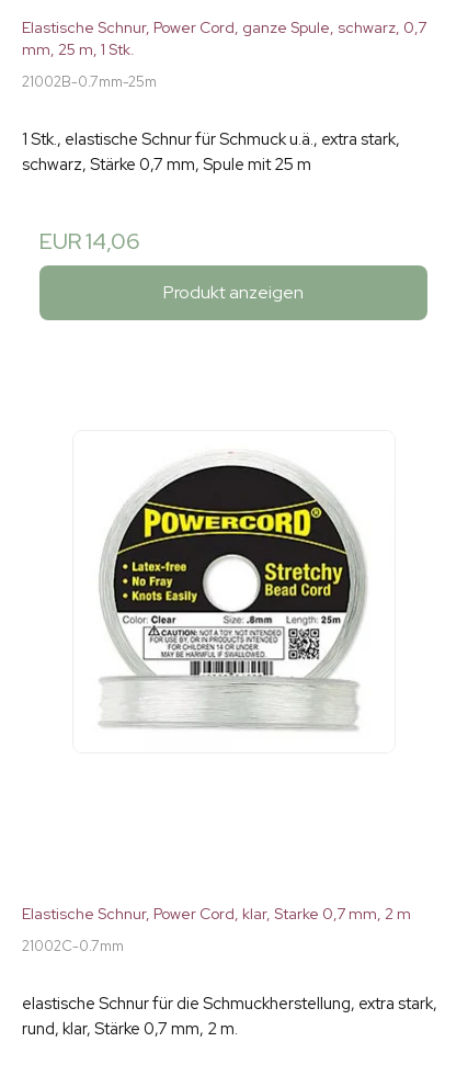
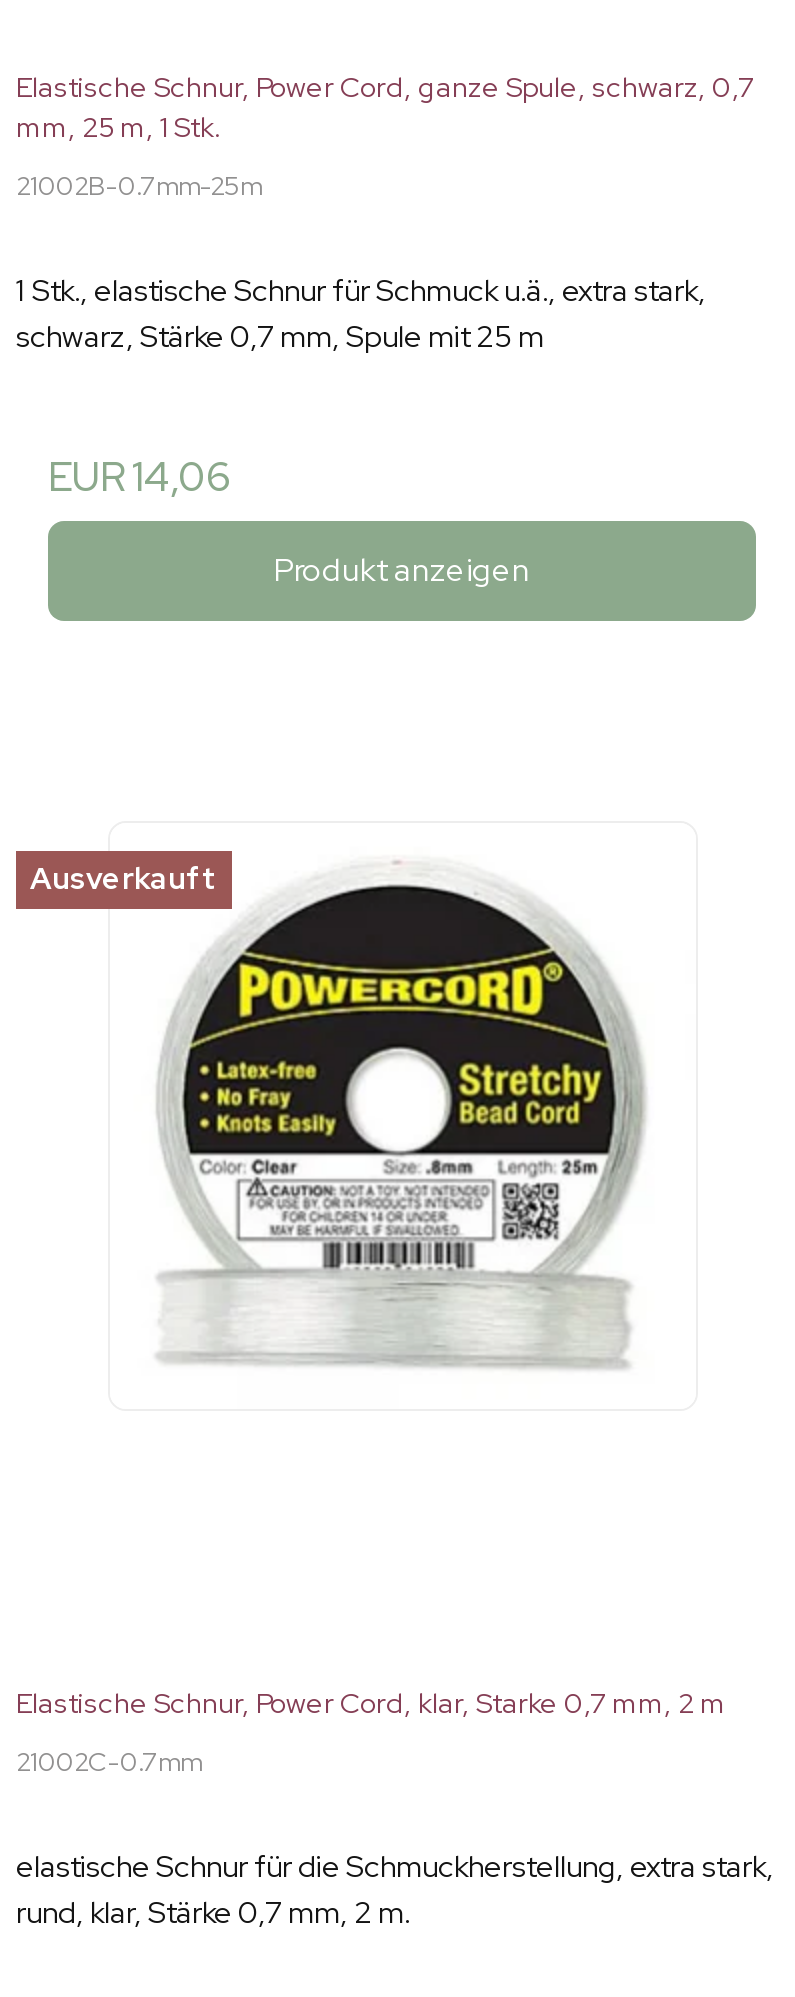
+ Ausverkauft
